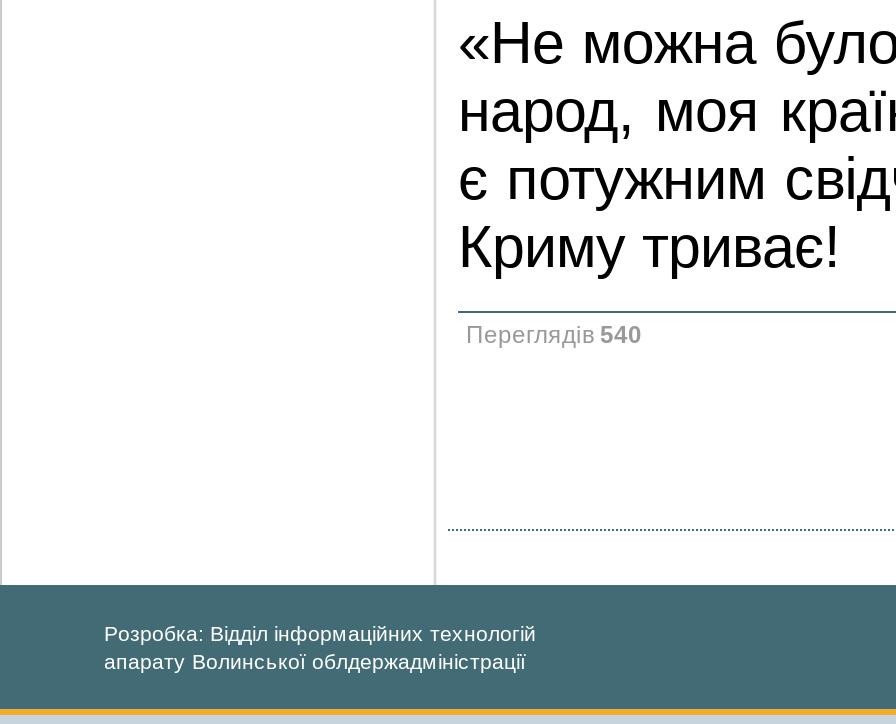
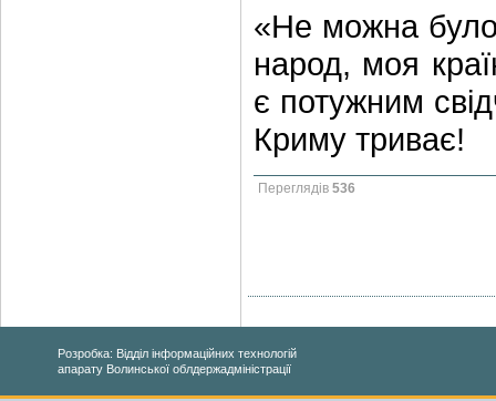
- Переглядів 540
+ Переглядів 536
